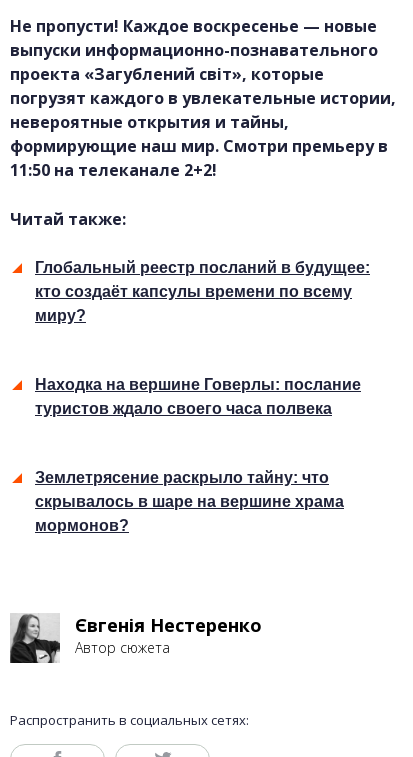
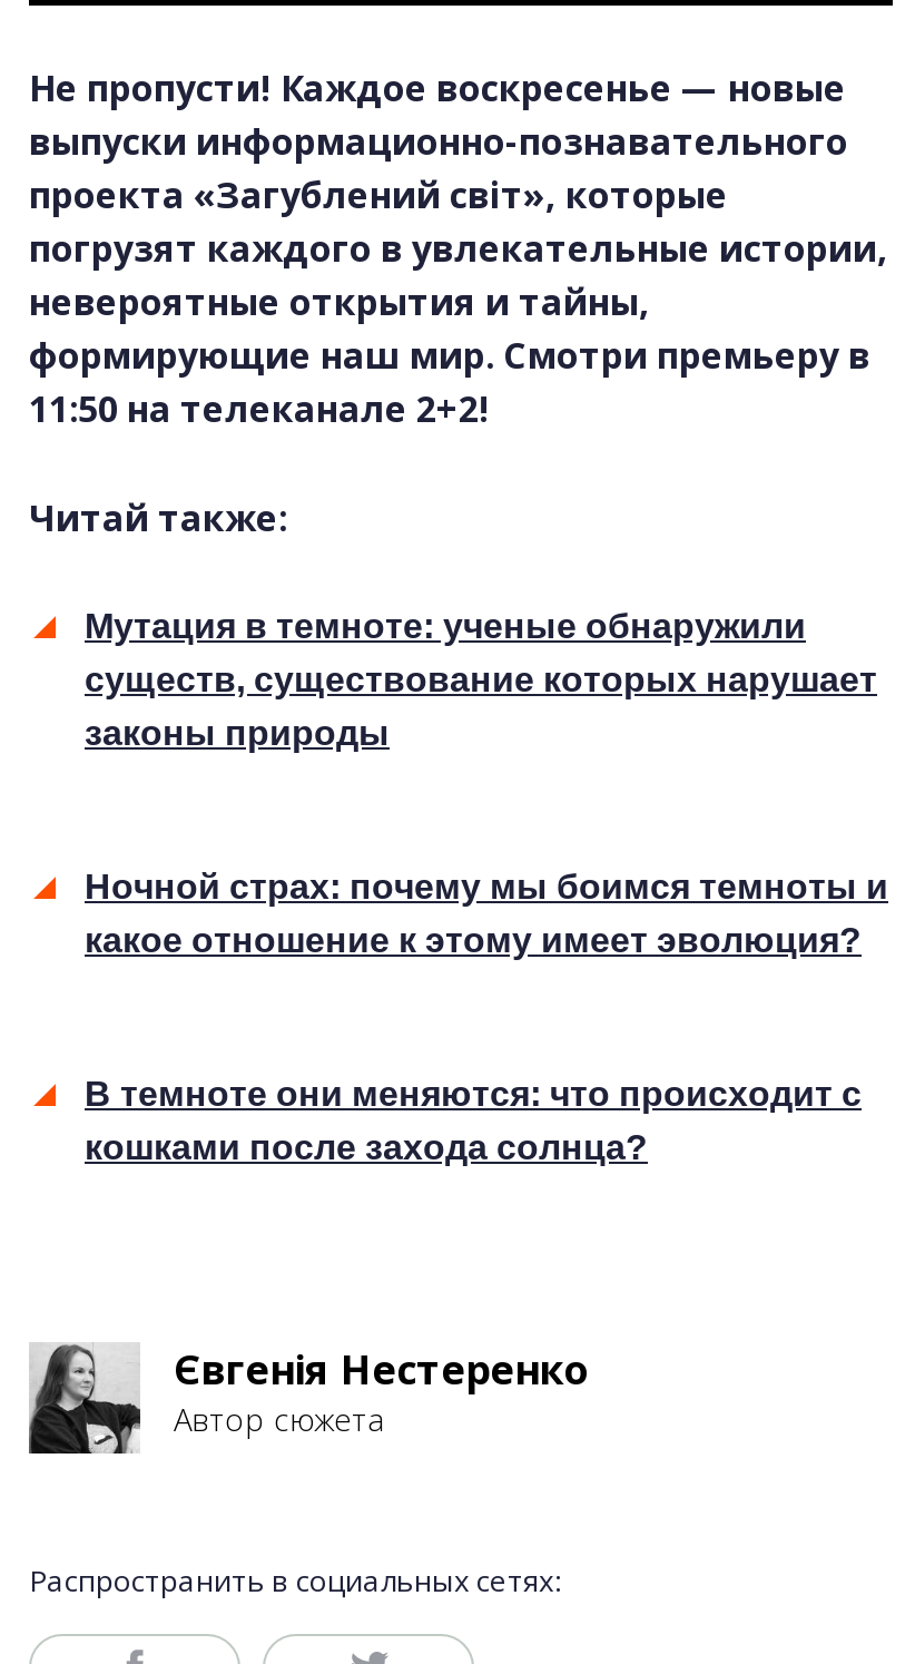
- Глобальный реестр посланий в будущее:
- кто создаёт капсулы времени по всему
- миру?
+ Мутация в темноте: ученые обнаружили
+ существ, существование которых нарушает
+ законы природы

- Находка на вершине Говерлы: послание
- туристов ждало своего часа полвека
+ Ночной страх: почему мы боимся темноты и
+ какое отношение к этому имеет эволюция?

- Землетрясение раскрыло тайну: что
- скрывалось в шаре на вершине храма
- мормонов?
+ В темноте они меняются: что происходит с
+ кошками после захода солнца?
